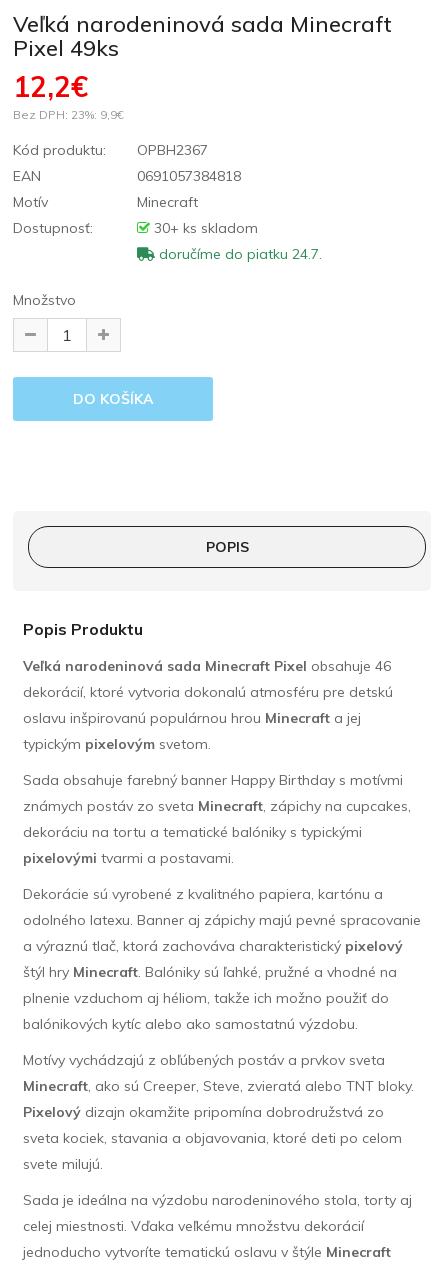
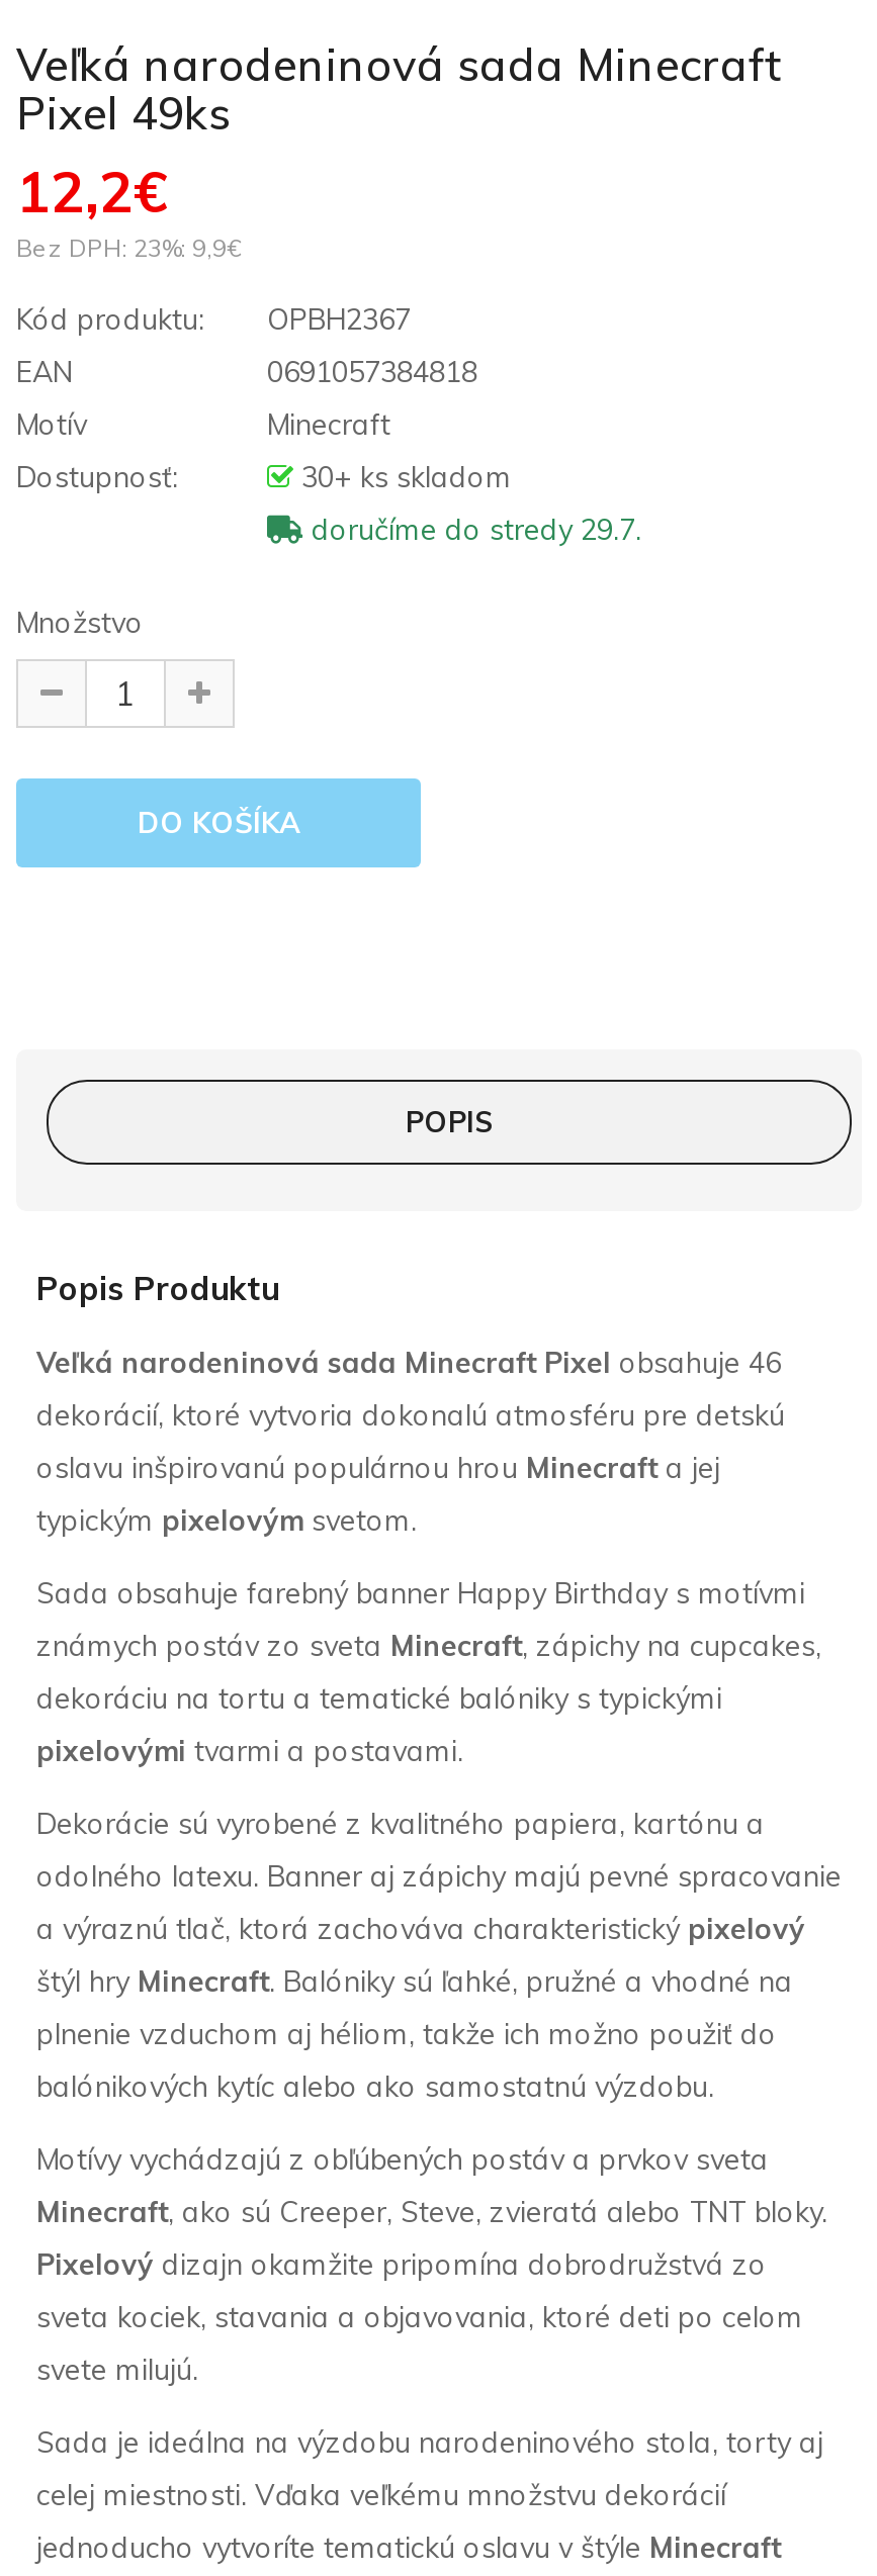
- doručíme do piatku 24.7.
+ doručíme do stredy 29.7.
